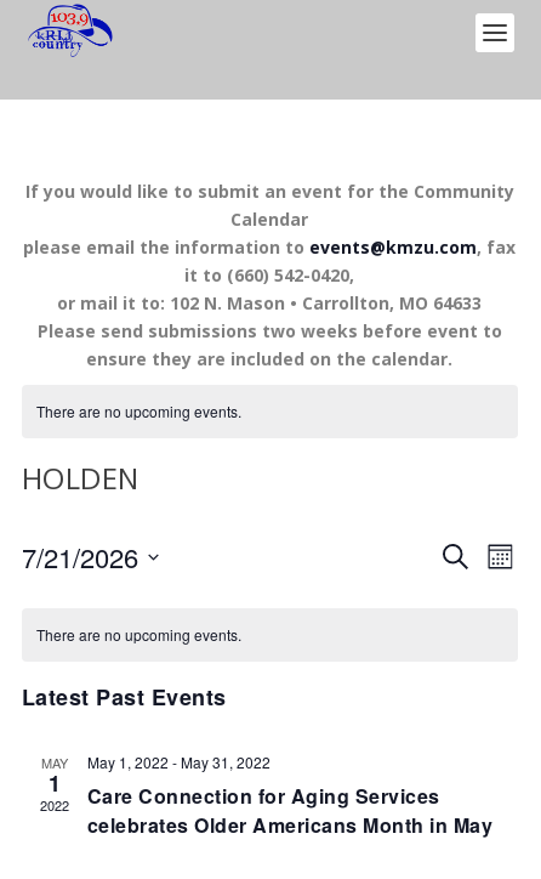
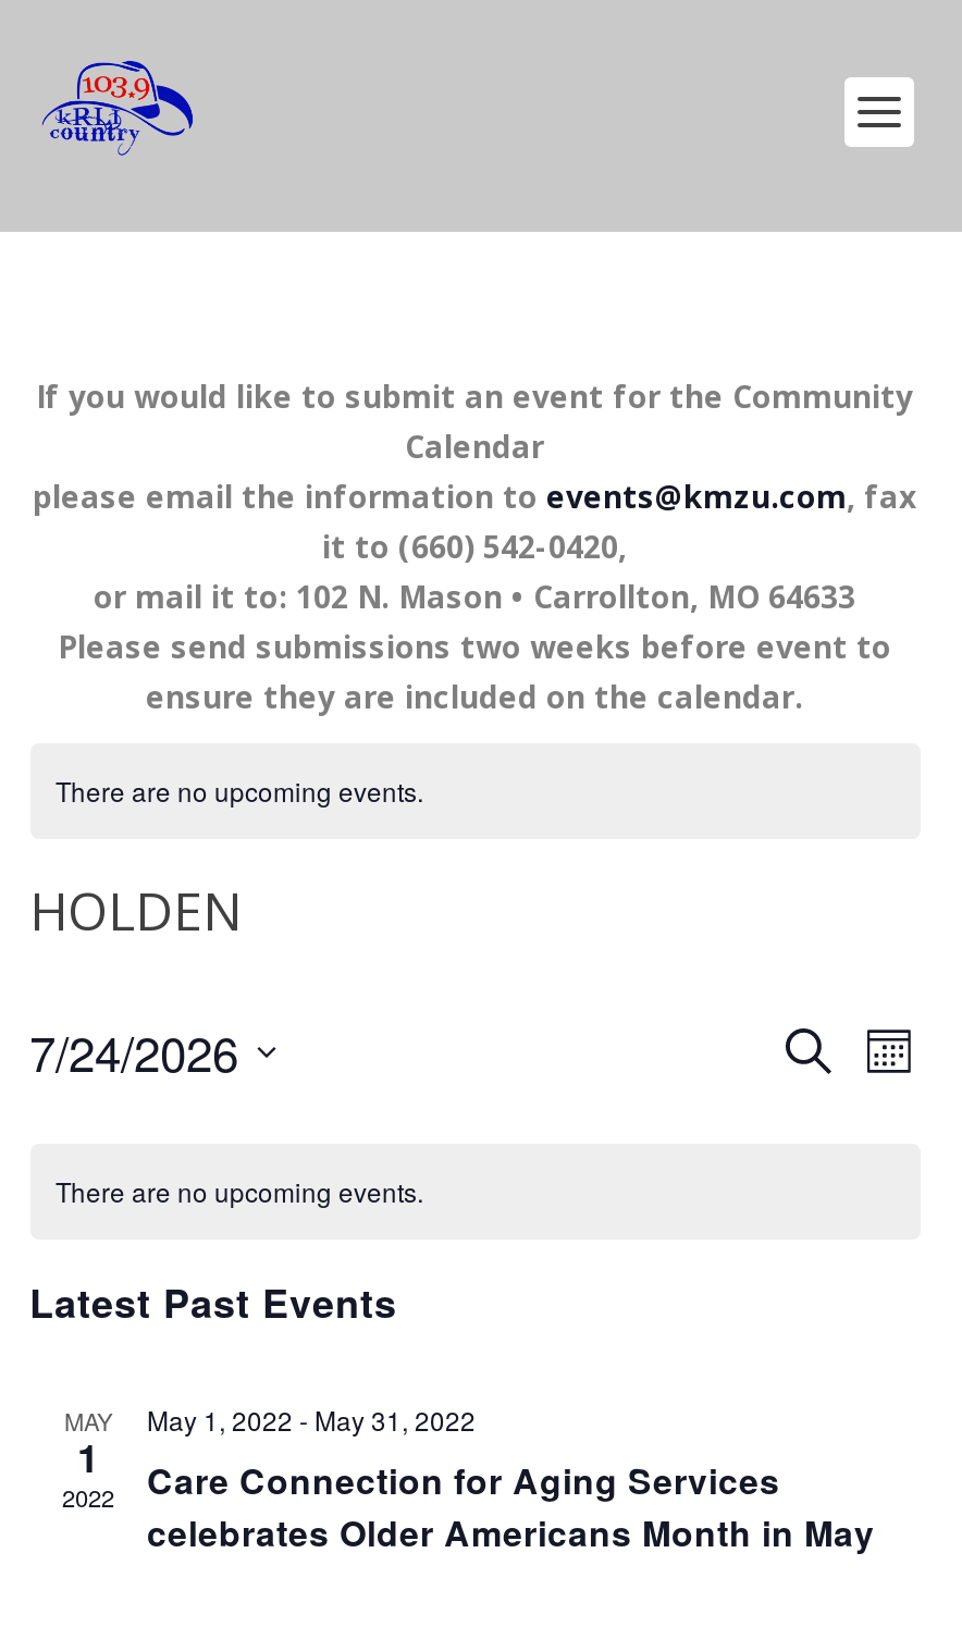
- 7/21/2026
+ 7/24/2026
